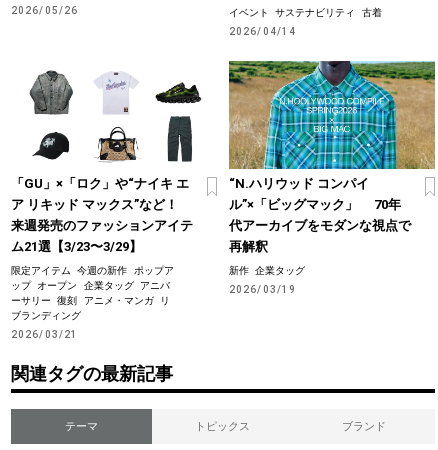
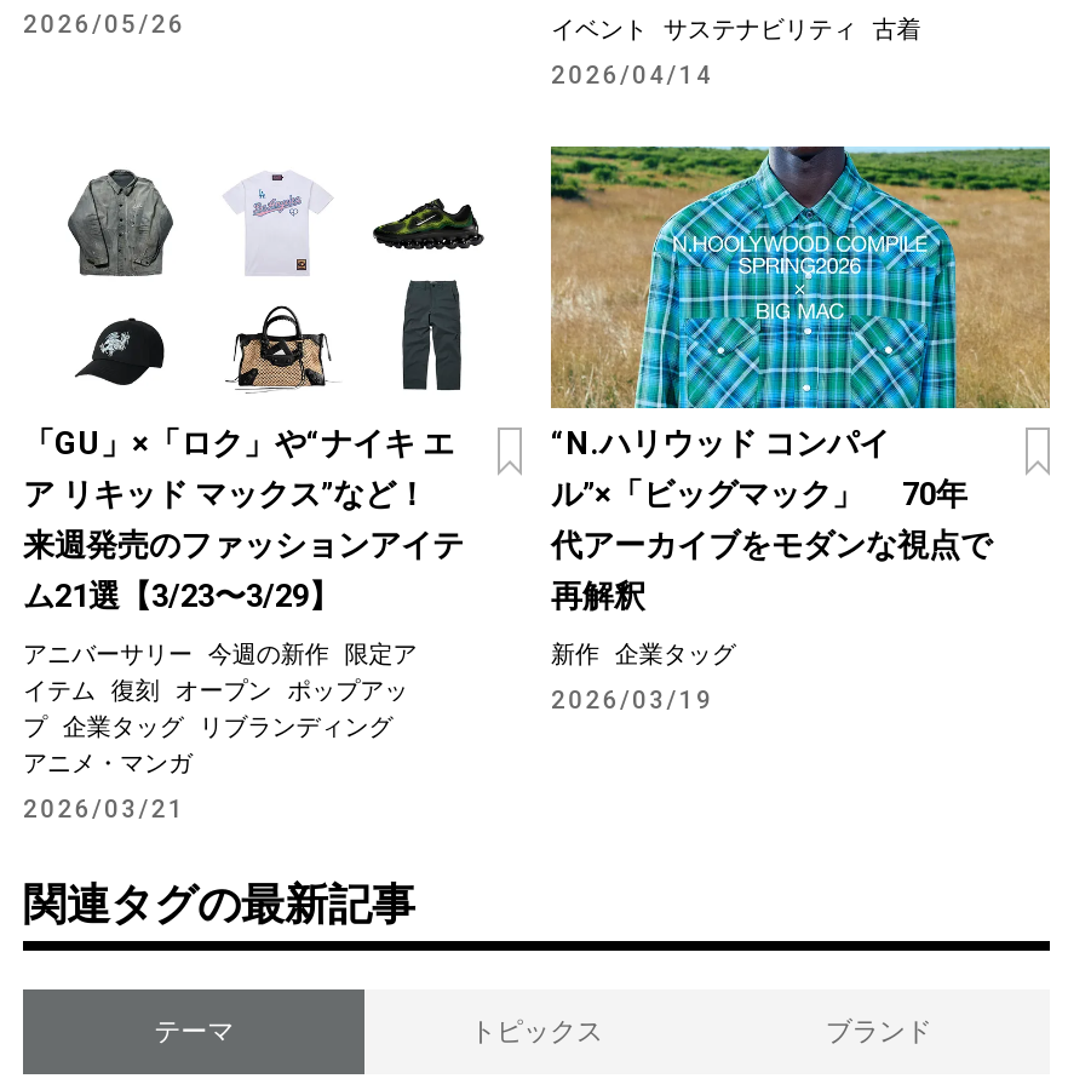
- 限定アイテム 今週の新作 ポップア
- ップ オープン 企業タッグ アニバ
- ーサリー 復刻 アニメ・マンガ リ
- ブランディング
+ アニバーサリー 今週の新作 限定ア
+ イテム 復刻 オープン ポップアッ
+ プ 企業タッグ リブランディング
+ アニメ・マンガ
